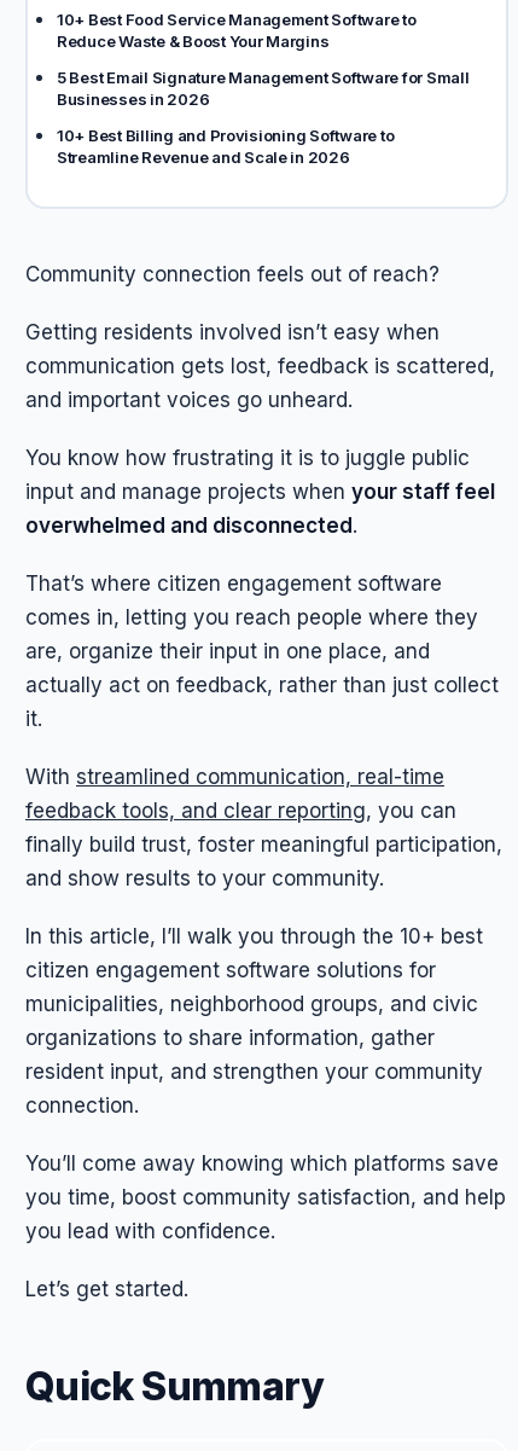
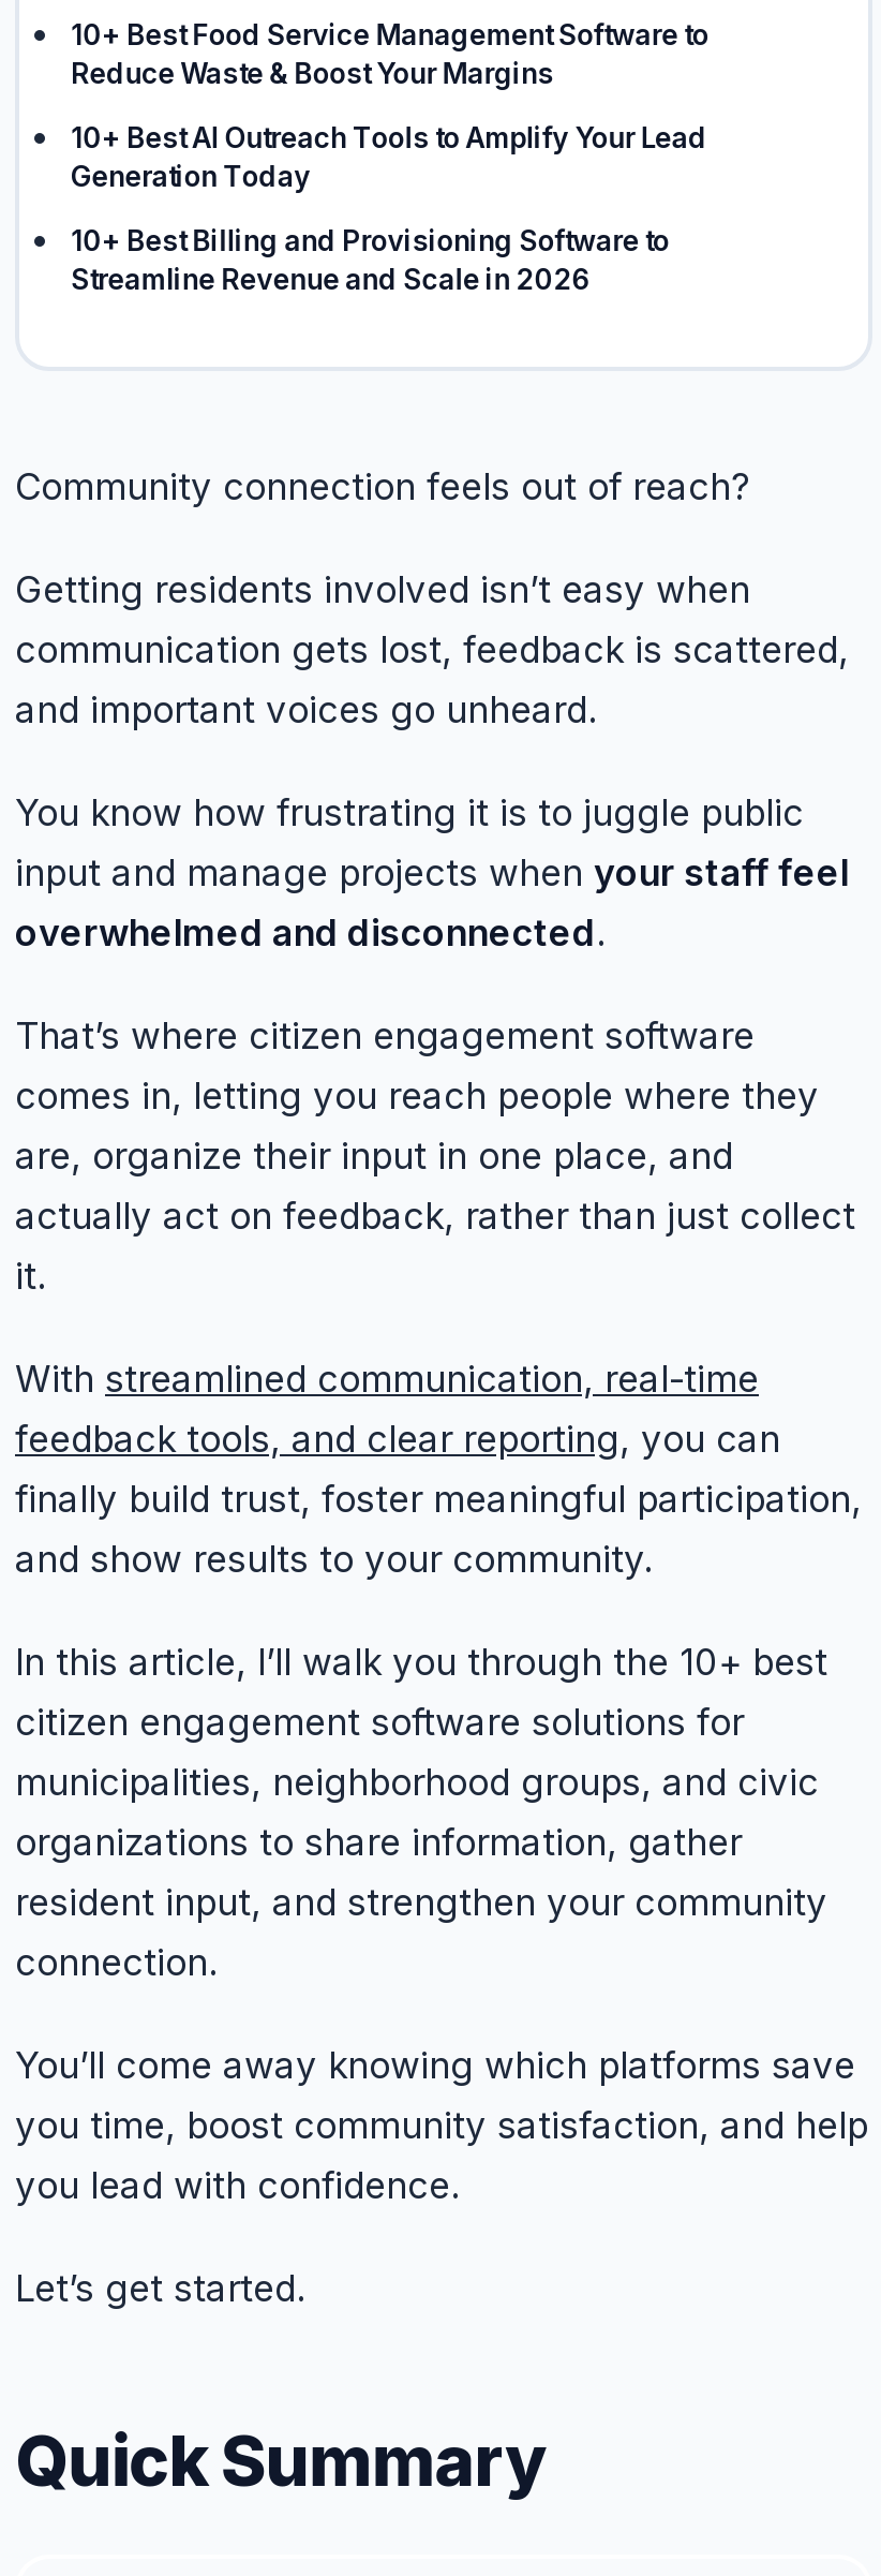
- 5 Best Email Signature Management Software for Small
- Businesses in 2026
+ 10+ Best AI Outreach Tools to Amplify Your Lead
+ Generation Today
